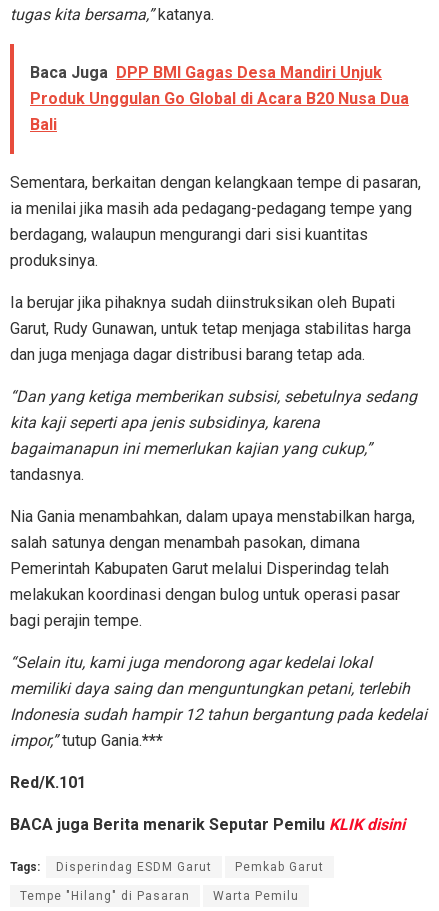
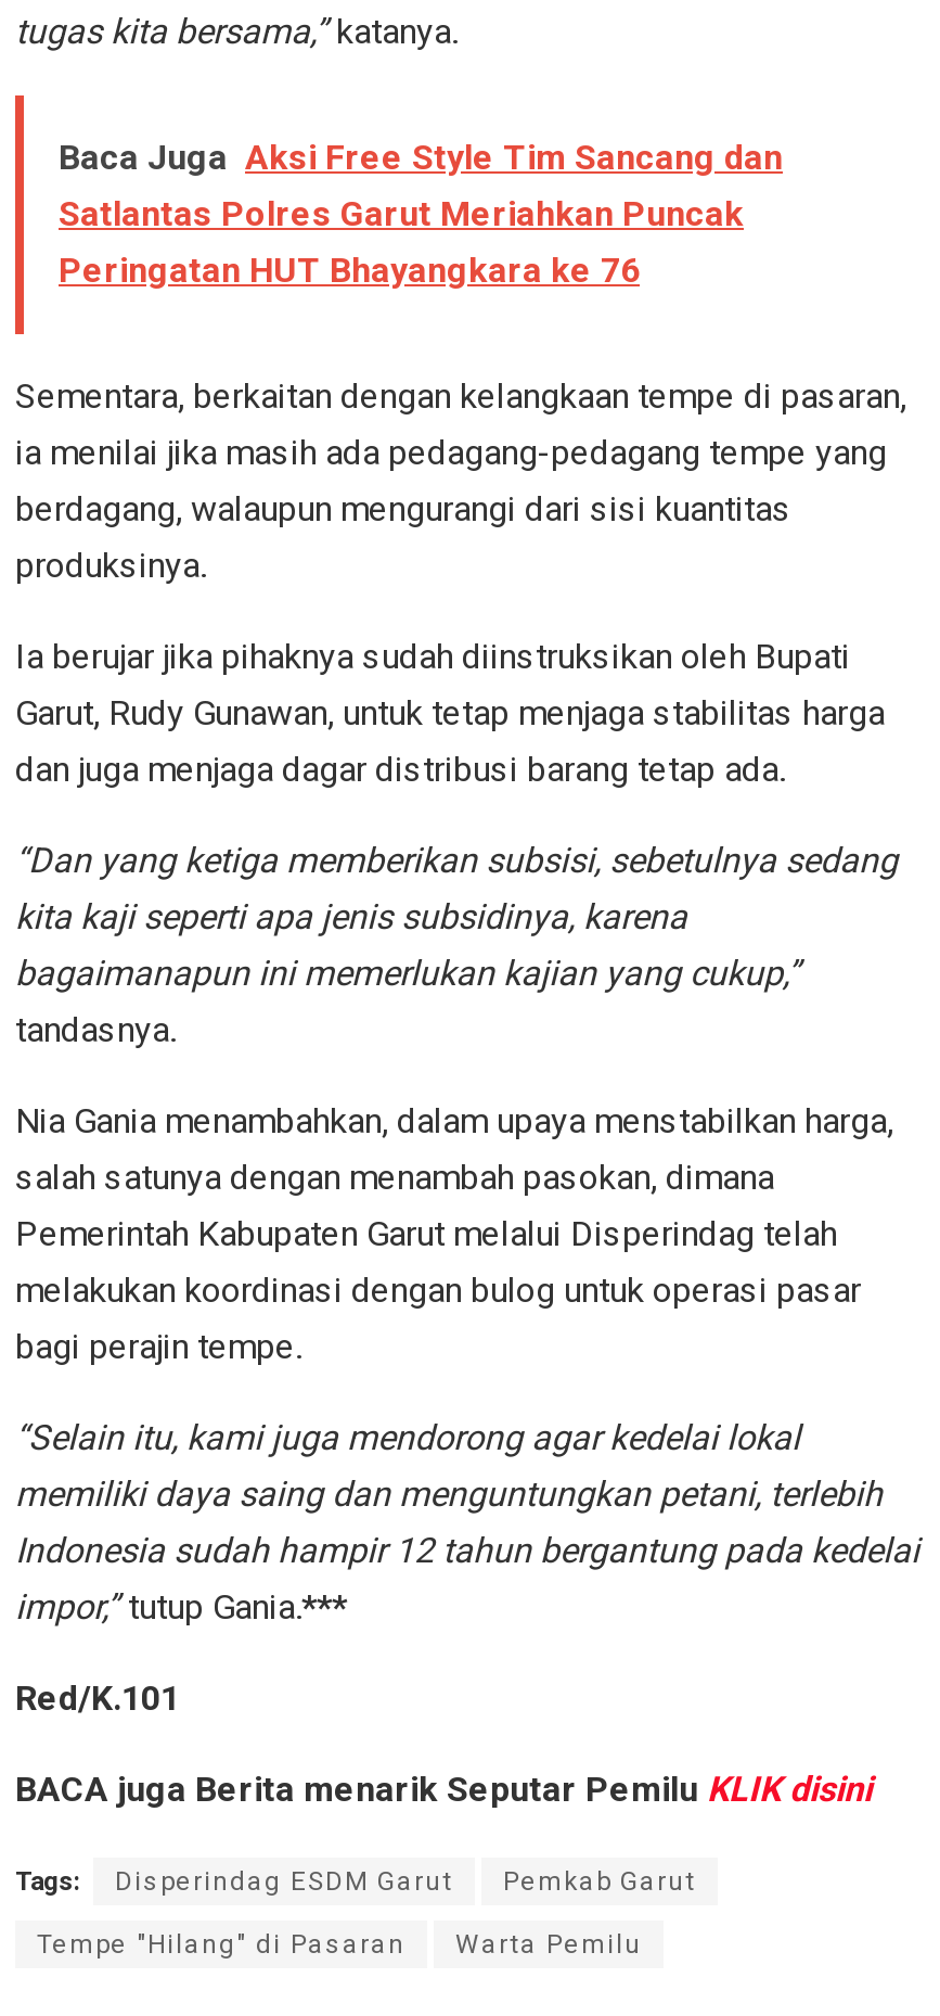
- Baca Juga DPP BMI Gagas Desa Mandiri Unjuk
- Produk Unggulan Go Global di Acara B20 Nusa Dua
- Bali
+ Baca Juga Aksi Free Style Tim Sancang dan
+ Satlantas Polres Garut Meriahkan Puncak
+ Peringatan HUT Bhayangkara ke 76
